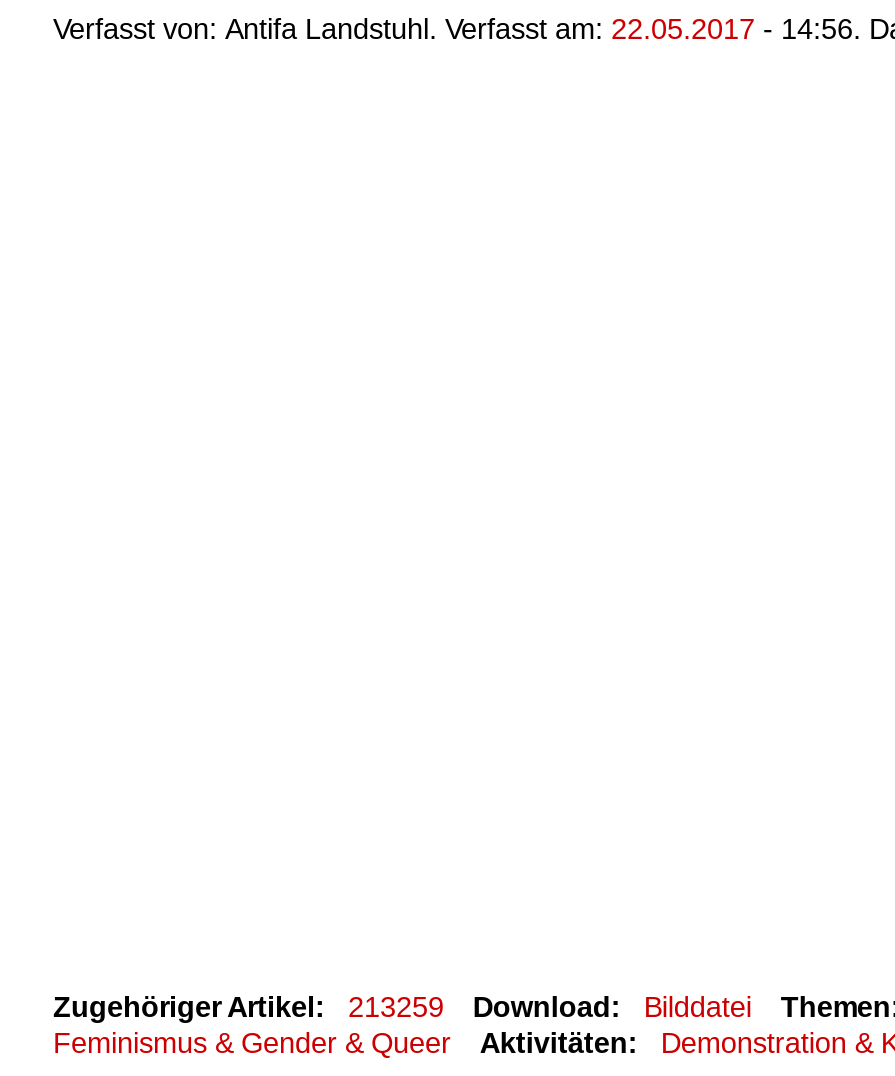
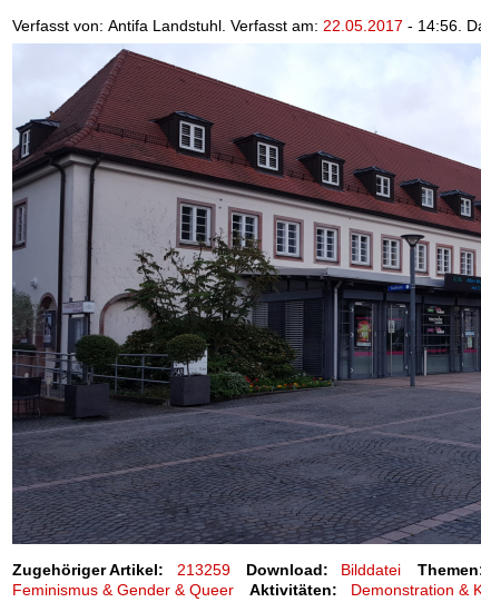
+ [image]
